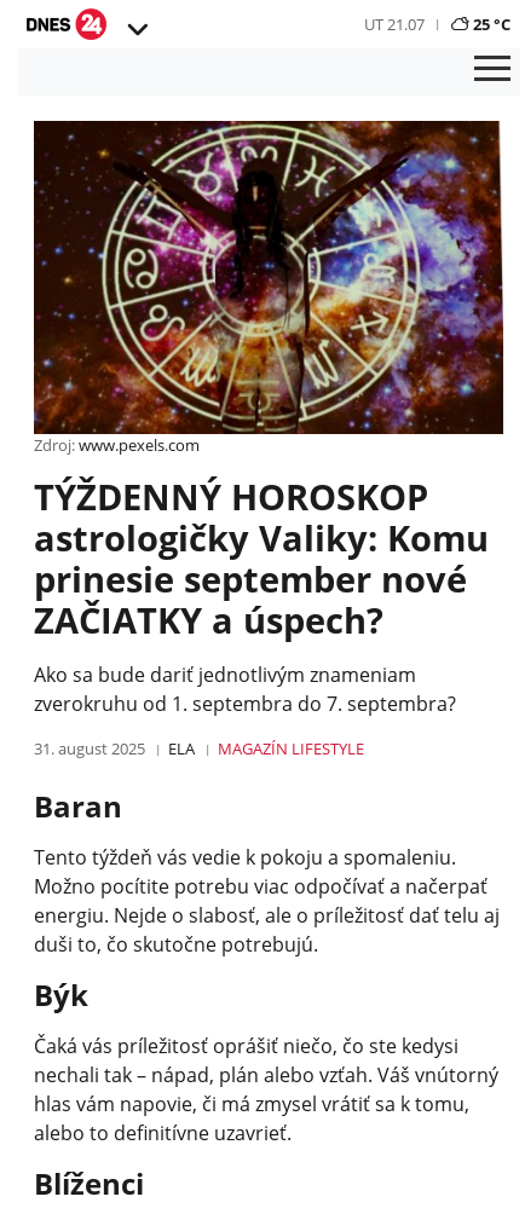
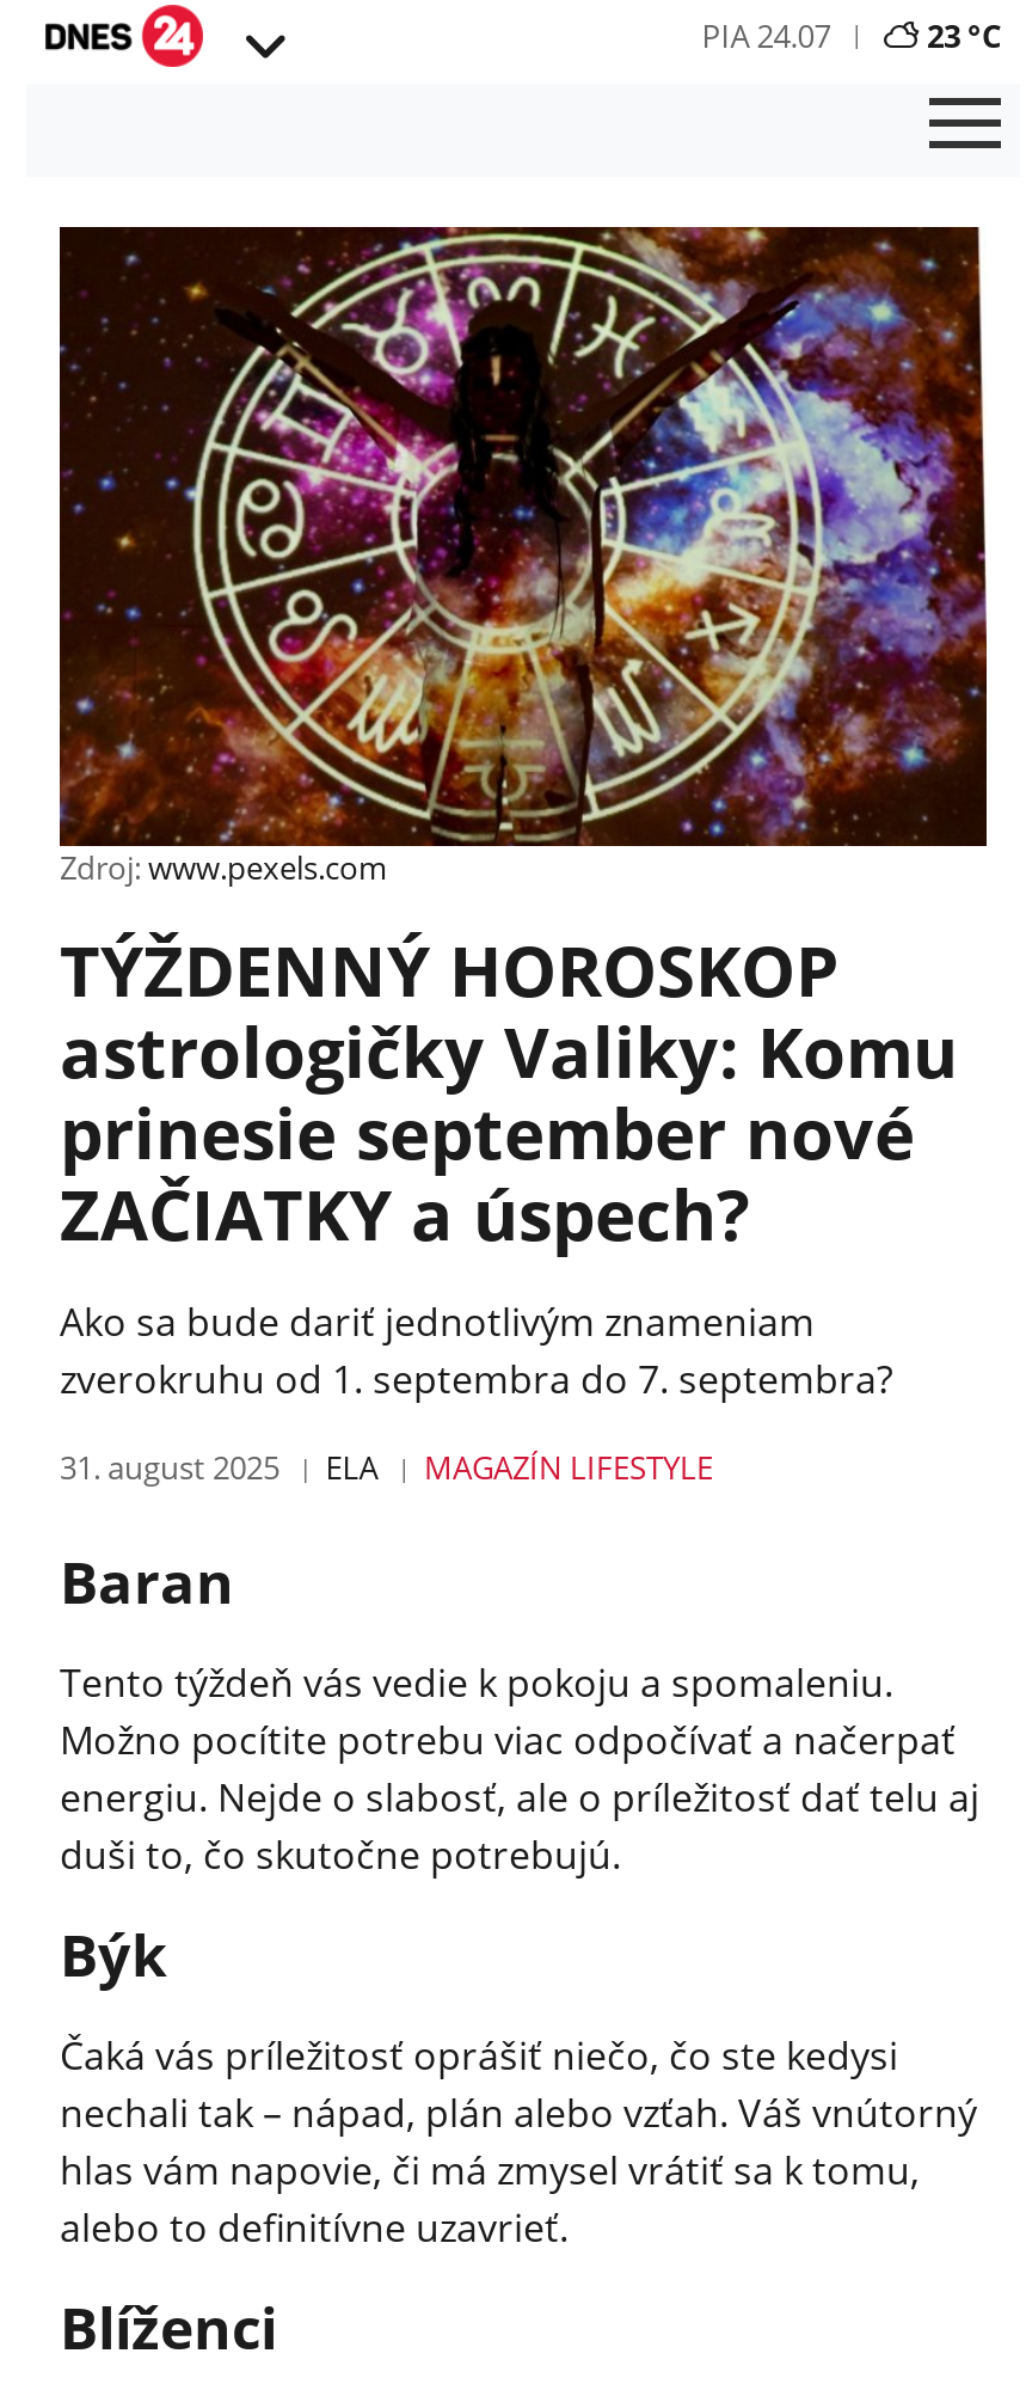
- UT 21.07
- 25 °C
+ PIA 24.07
+ 23 °C
